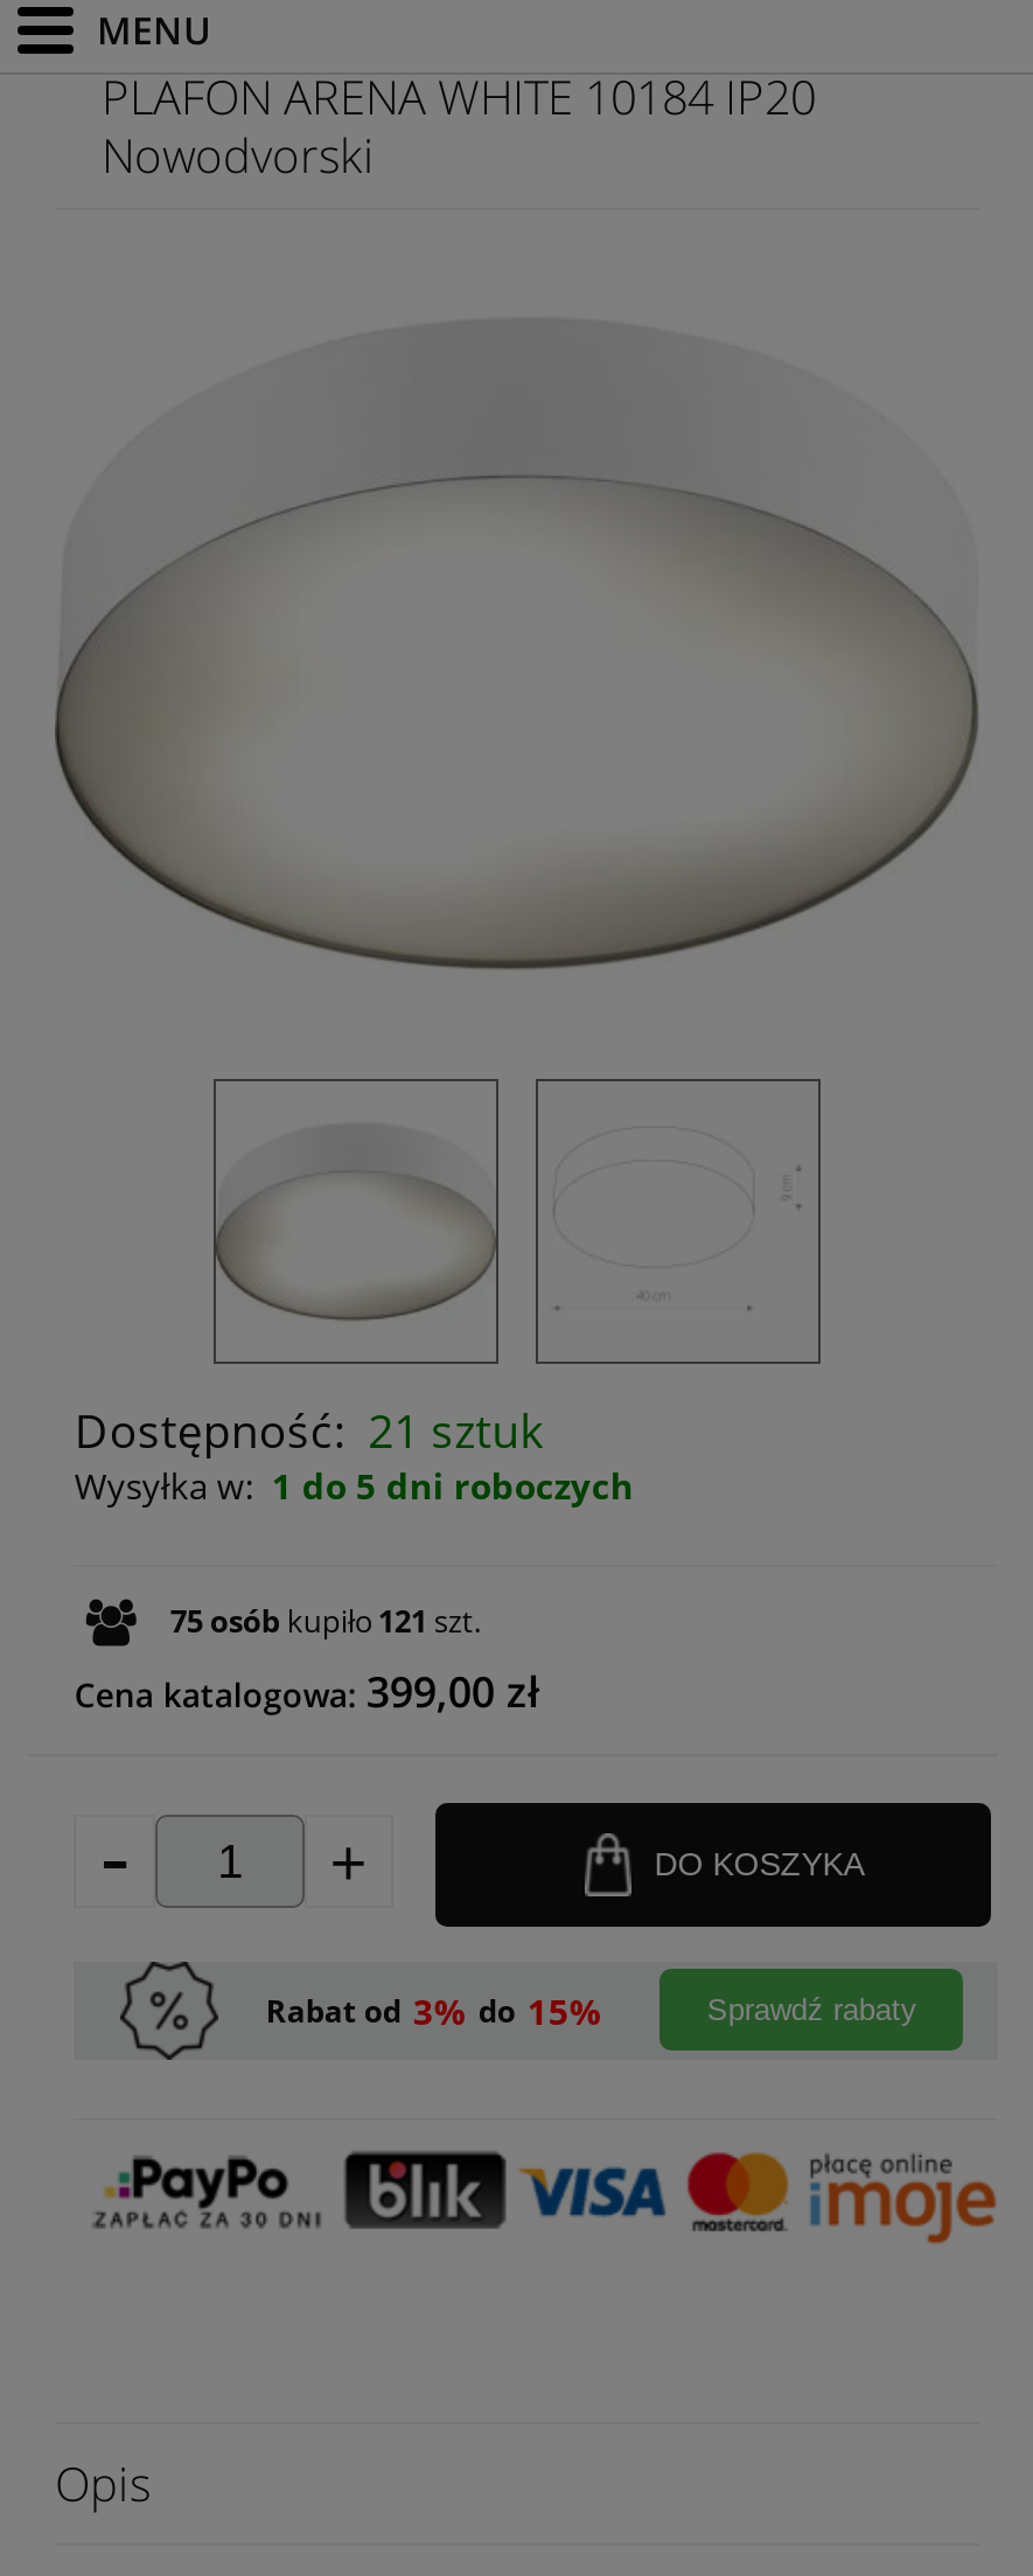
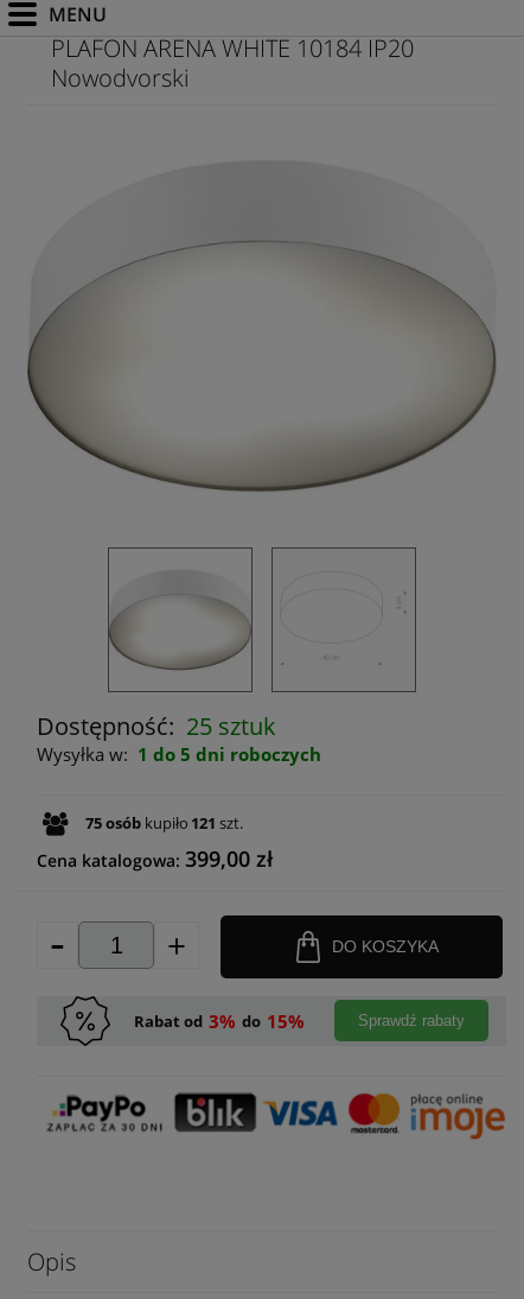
- Dostępność: 21 sztuk
+ Dostępność: 25 sztuk
